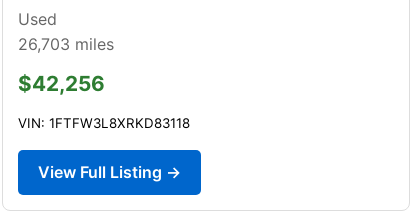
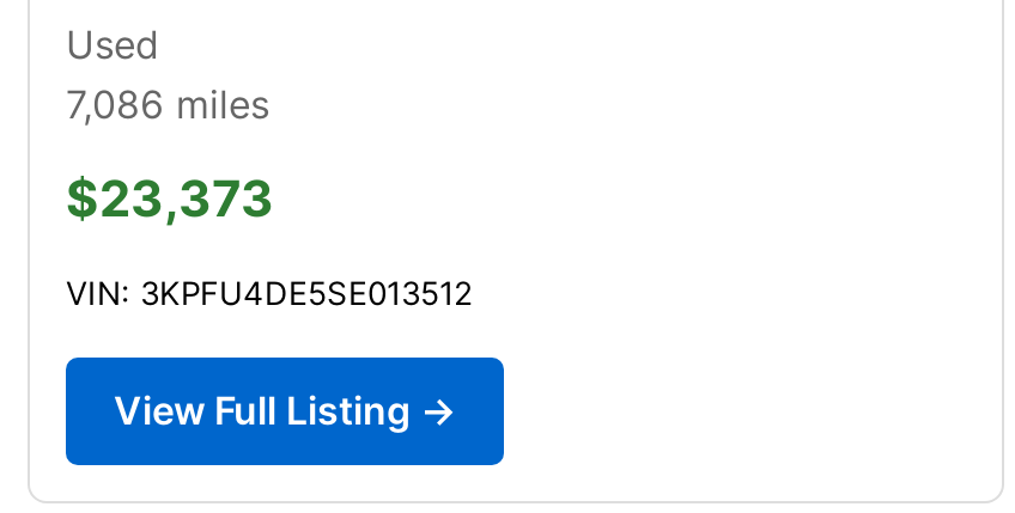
- 26,703 miles
+ 7,086 miles

- $42,256
+ $23,373

- VIN: 1FTFW3L8XRKD83118
+ VIN: 3KPFU4DE5SE013512
